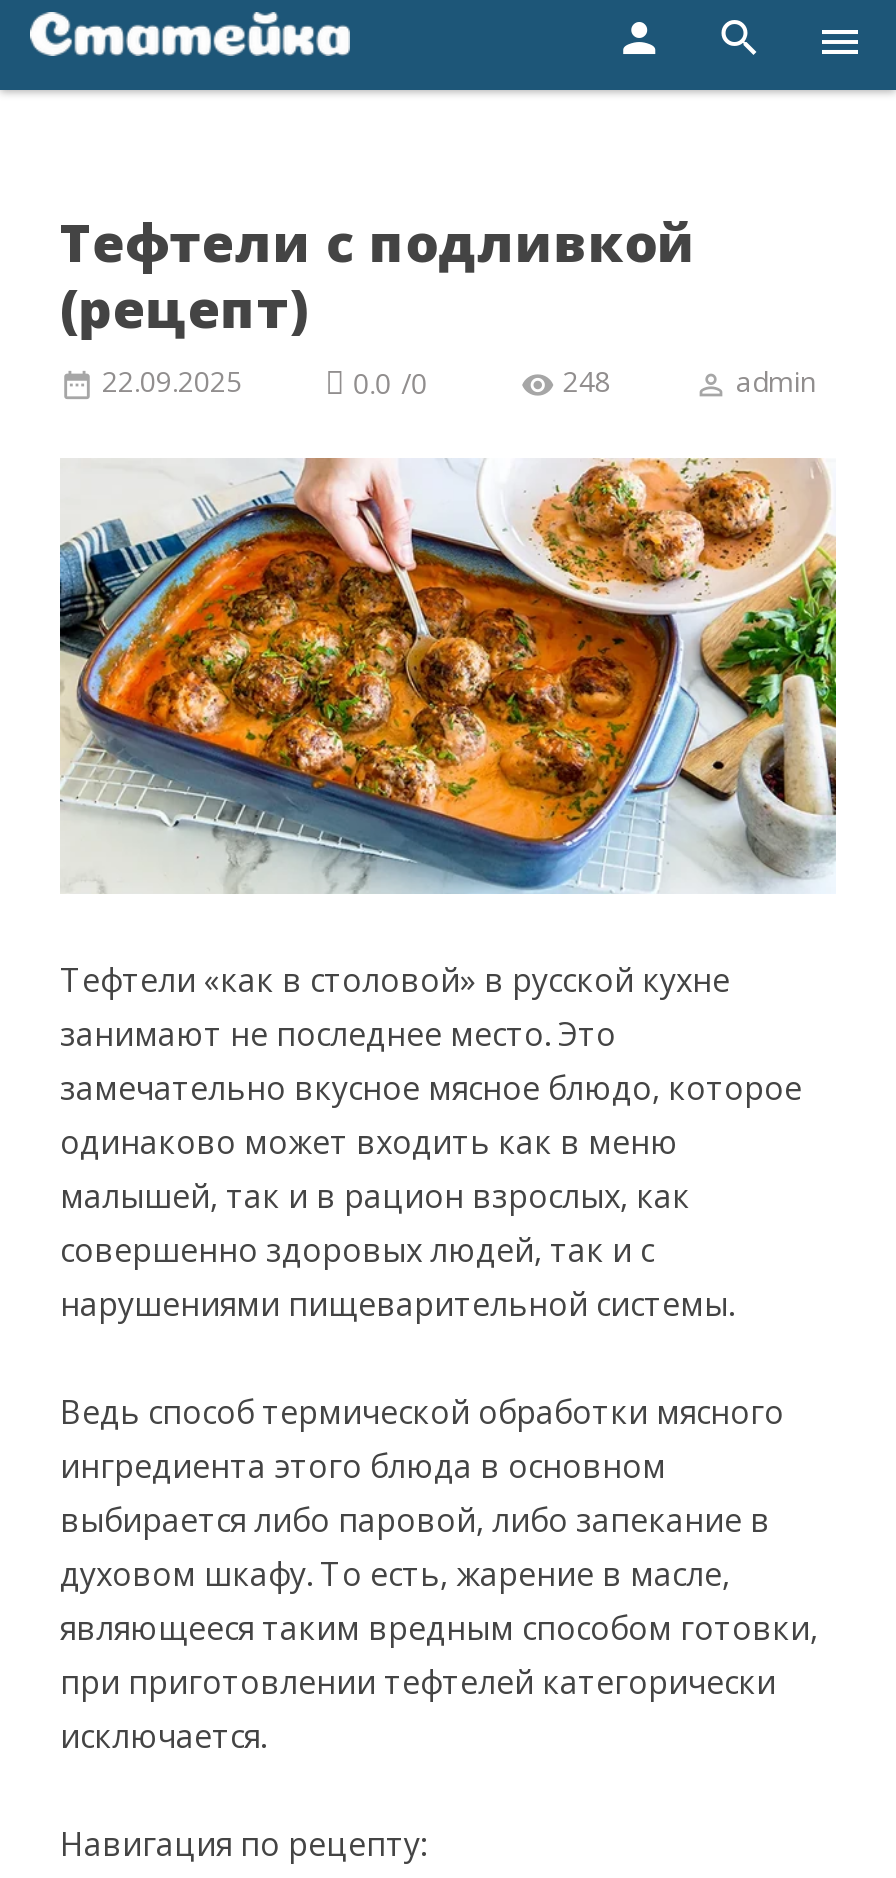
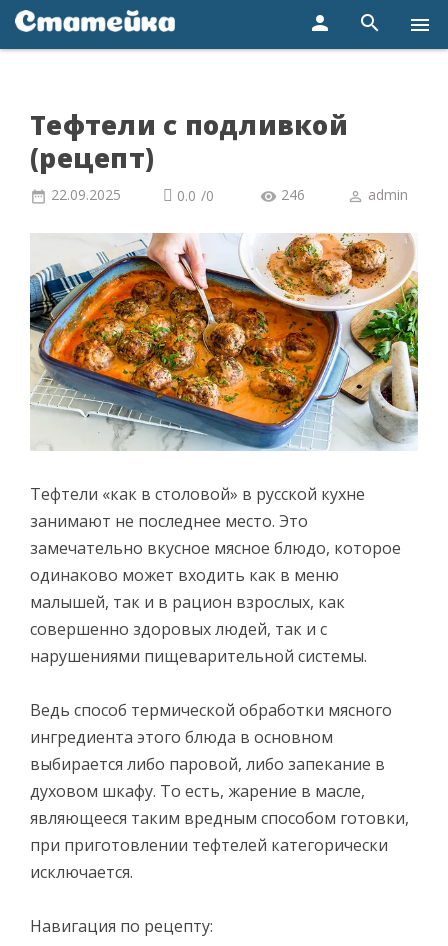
- 248
+ 246
